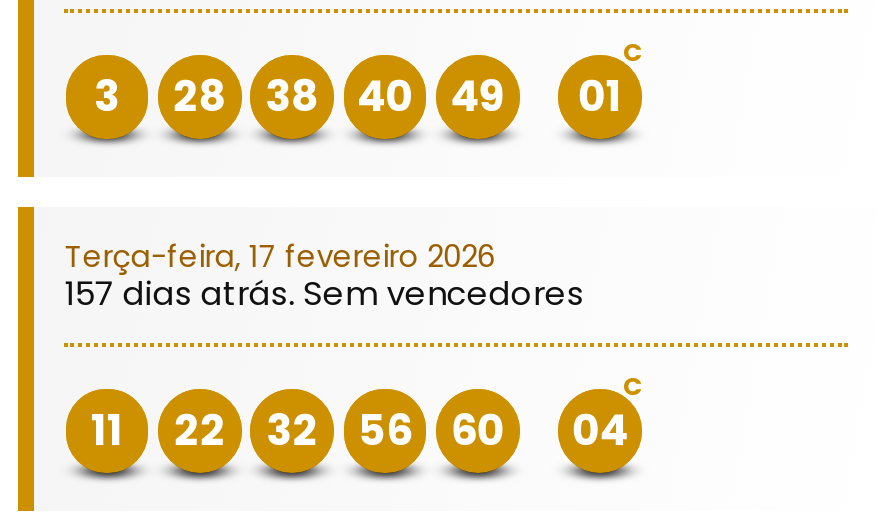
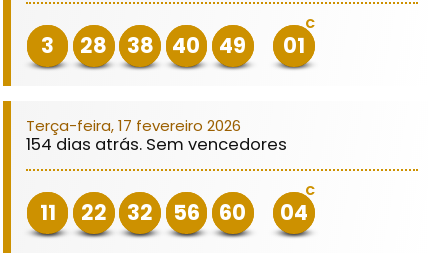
- 157 dias atrás. Sem vencedores
+ 154 dias atrás. Sem vencedores
